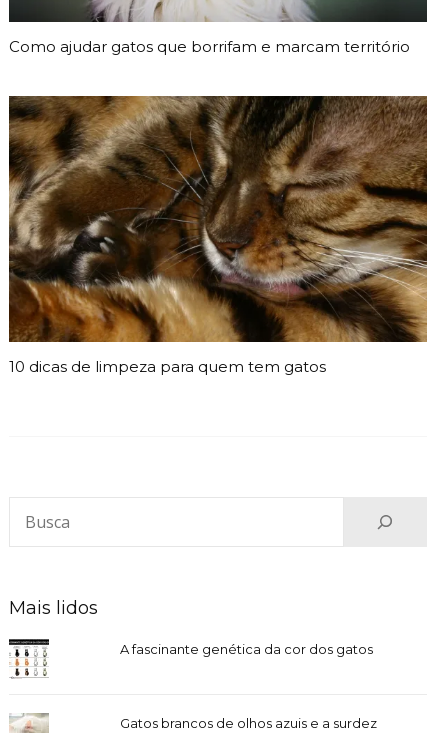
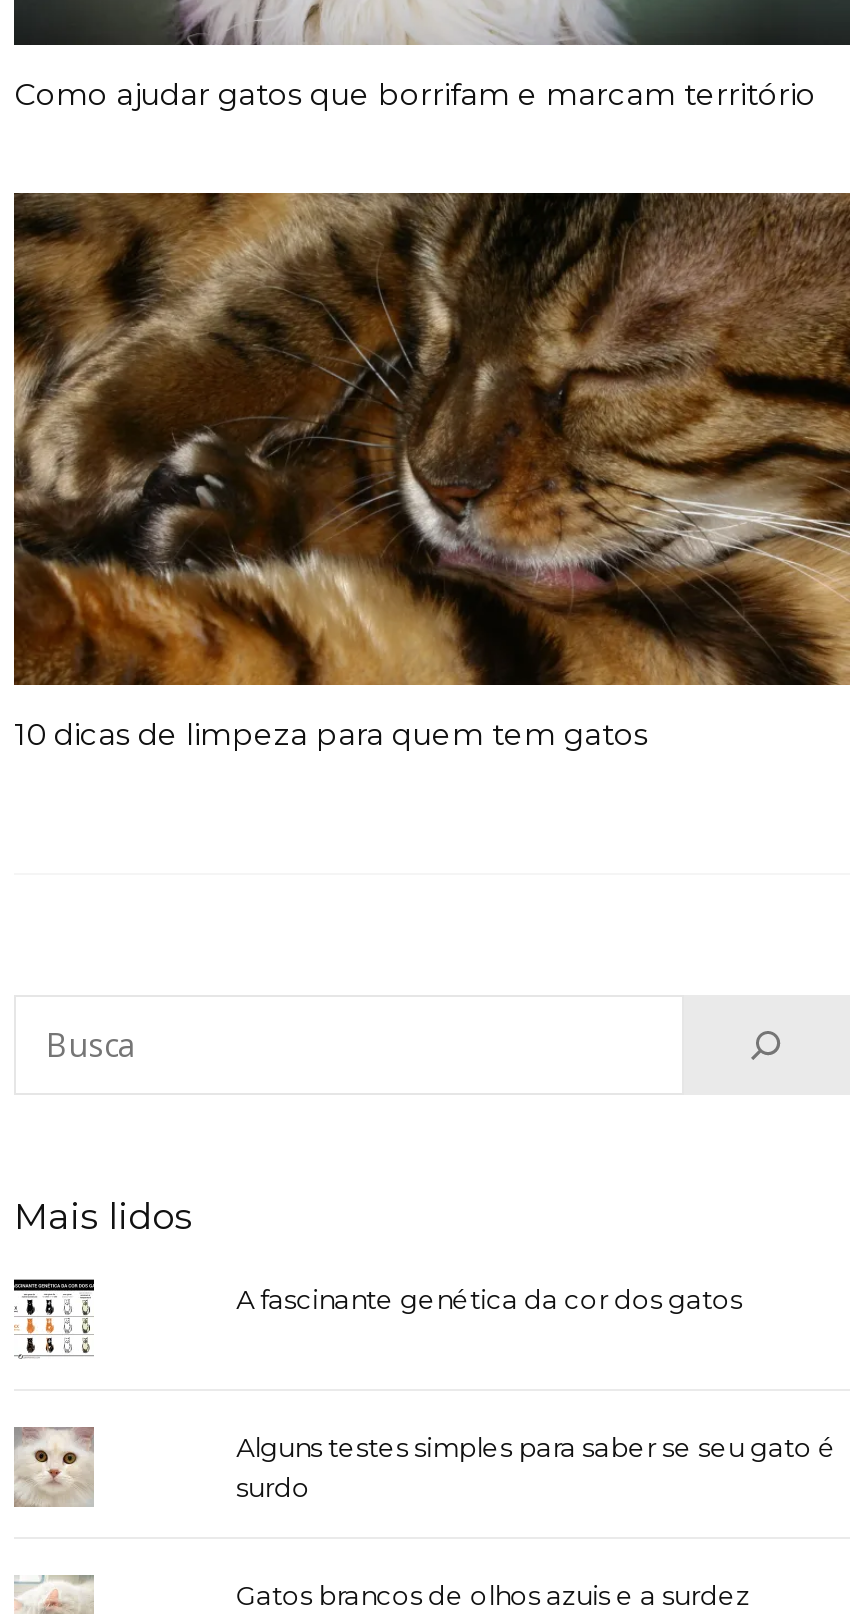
+ [image]

+ Alguns testes simples para saber se seu gato é
+ surdo
